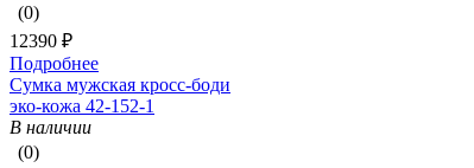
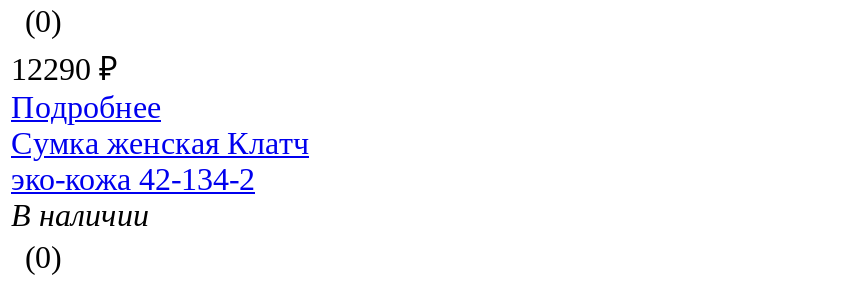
- 12390 ₽
+ 12290 ₽

- Сумка мужская кросс-боди
+ Сумка женская Клатч

- эко-кожа 42-152-1
+ эко-кожа 42-134-2
